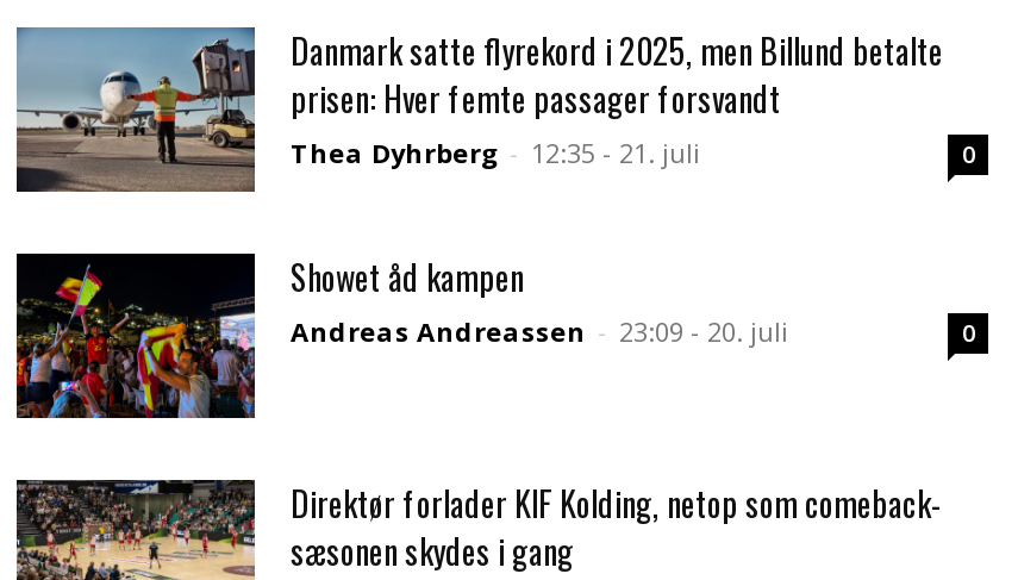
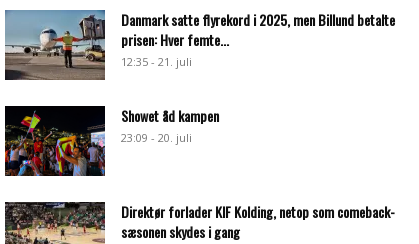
- prisen: Hver femte passager forsvandt
- Thea Dyhrberg - 12:35 - 21. juli
- 0
+ prisen: Hver femte...
+ 12:35 - 21. juli

- Andreas Andreassen - 23:09 - 20. juli
- 0
+ 23:09 - 20. juli
